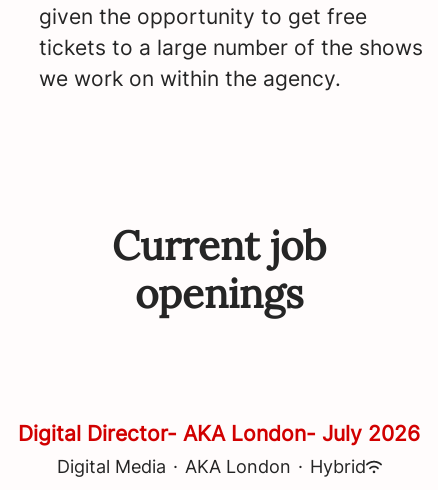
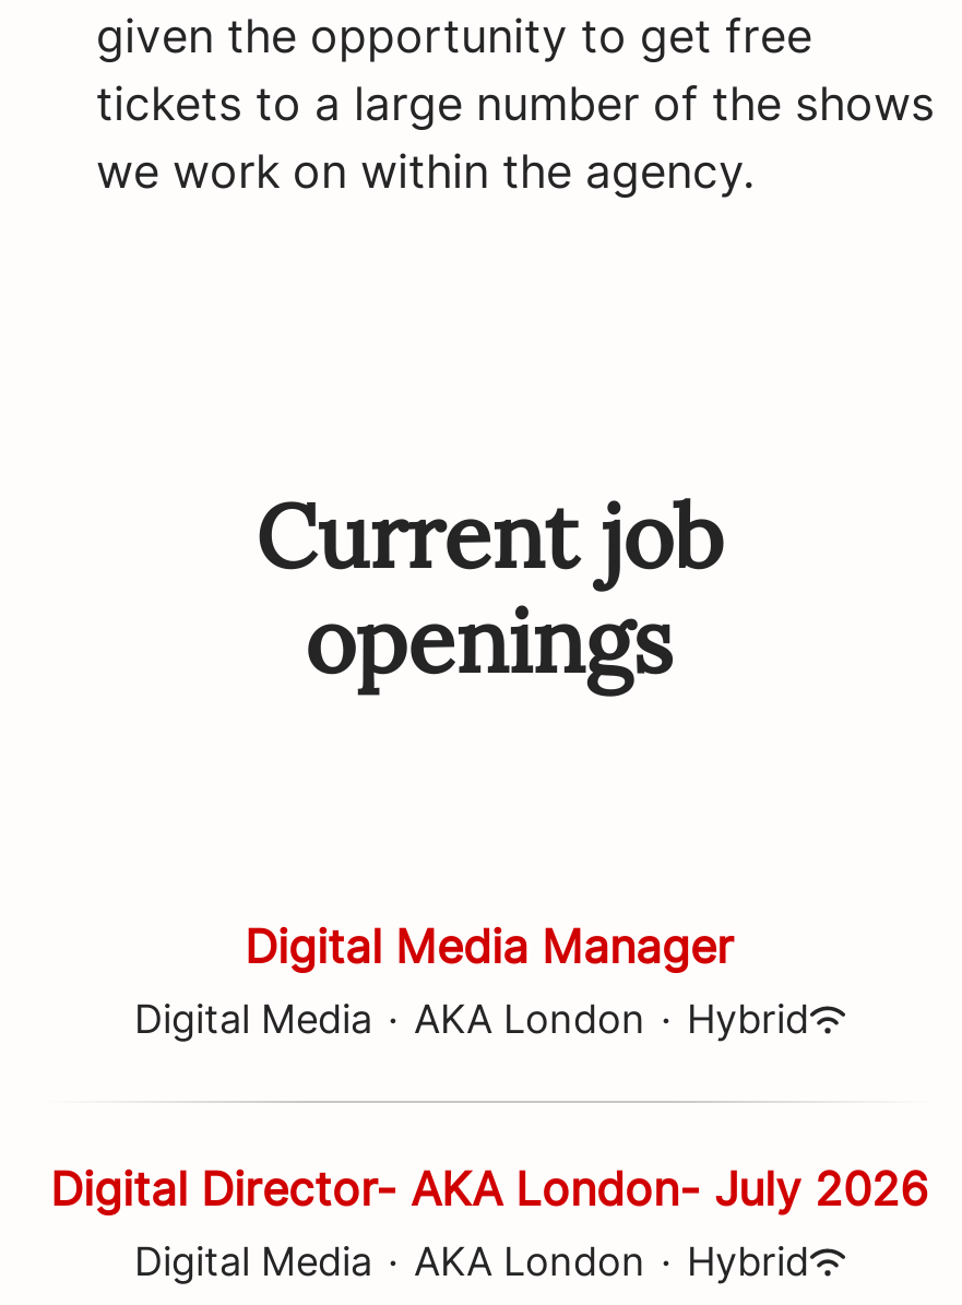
+ Digital Media Manager
+ Digital Media · AKA London · Hybrid
